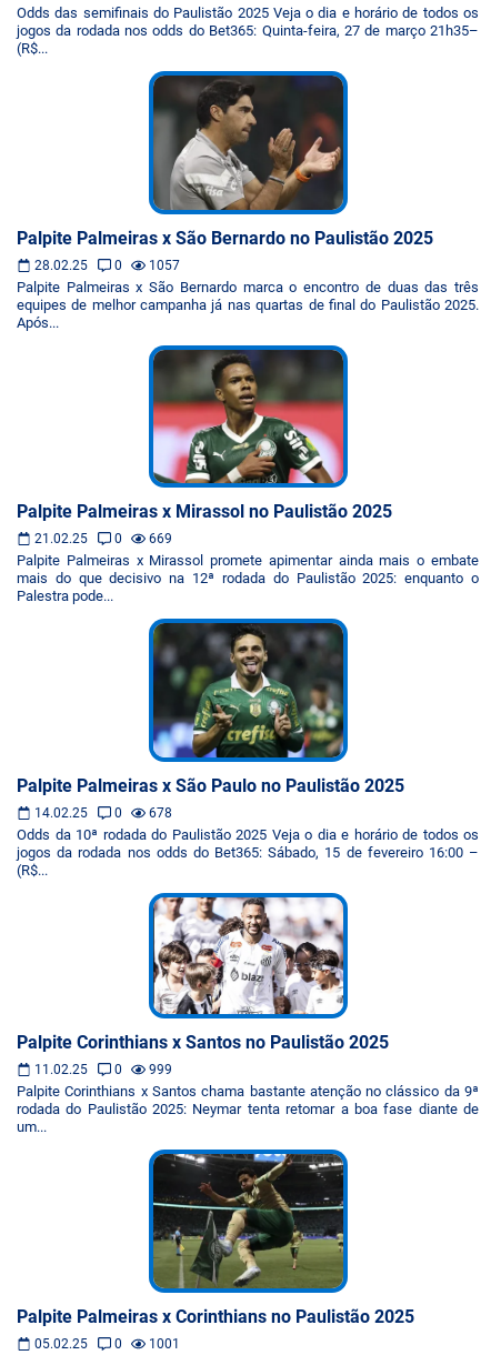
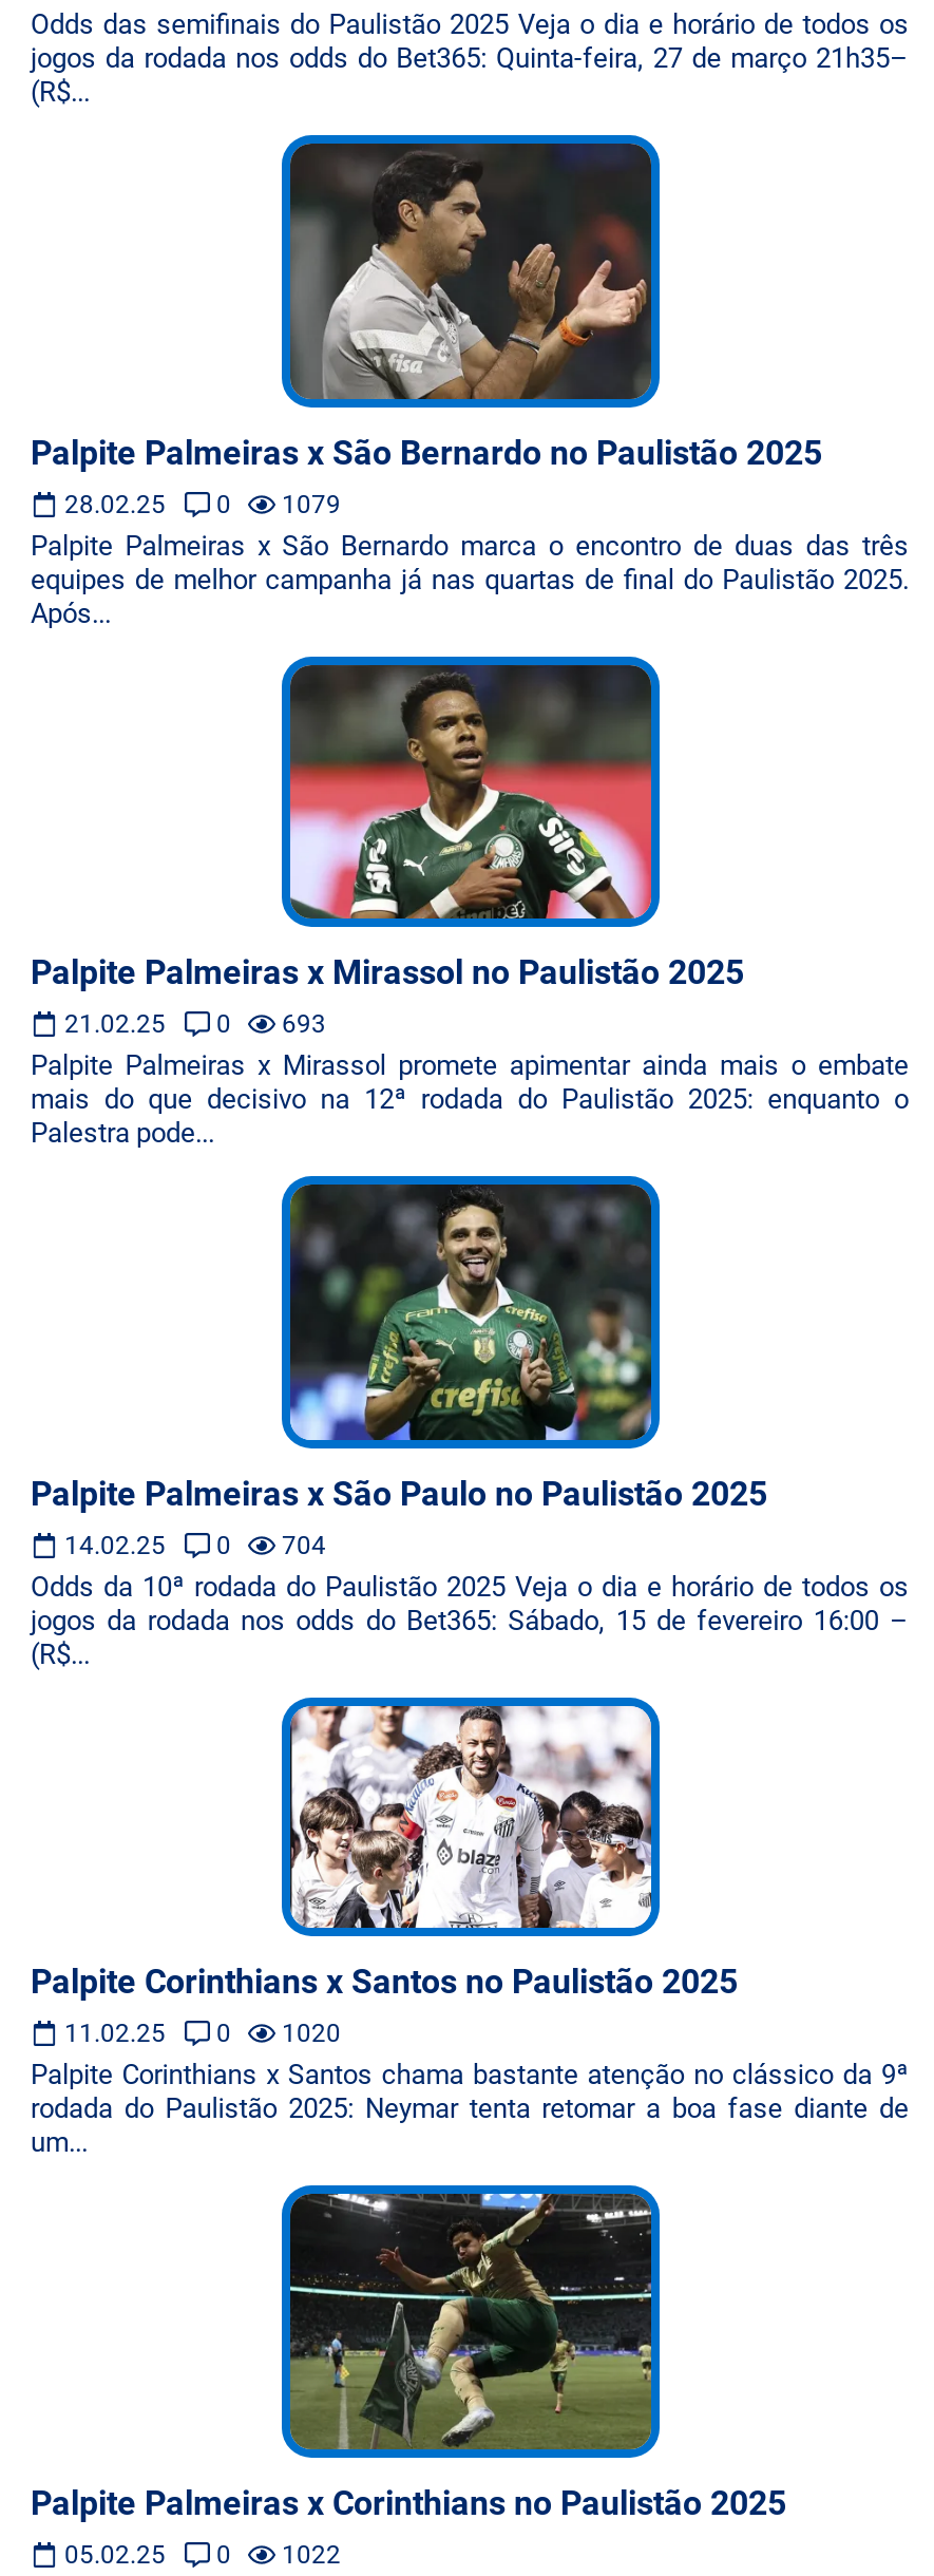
- 28.02.25 0 1057
+ 28.02.25 0 1079

- 21.02.25 0 669
+ 21.02.25 0 693

- 14.02.25 0 678
+ 14.02.25 0 704

- 11.02.25 0 999
+ 11.02.25 0 1020

- 05.02.25 0 1001
+ 05.02.25 0 1022
